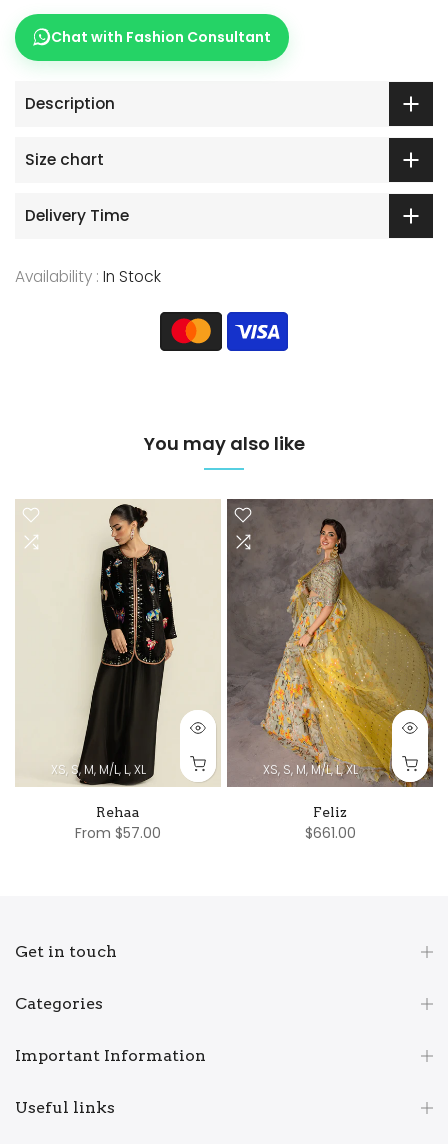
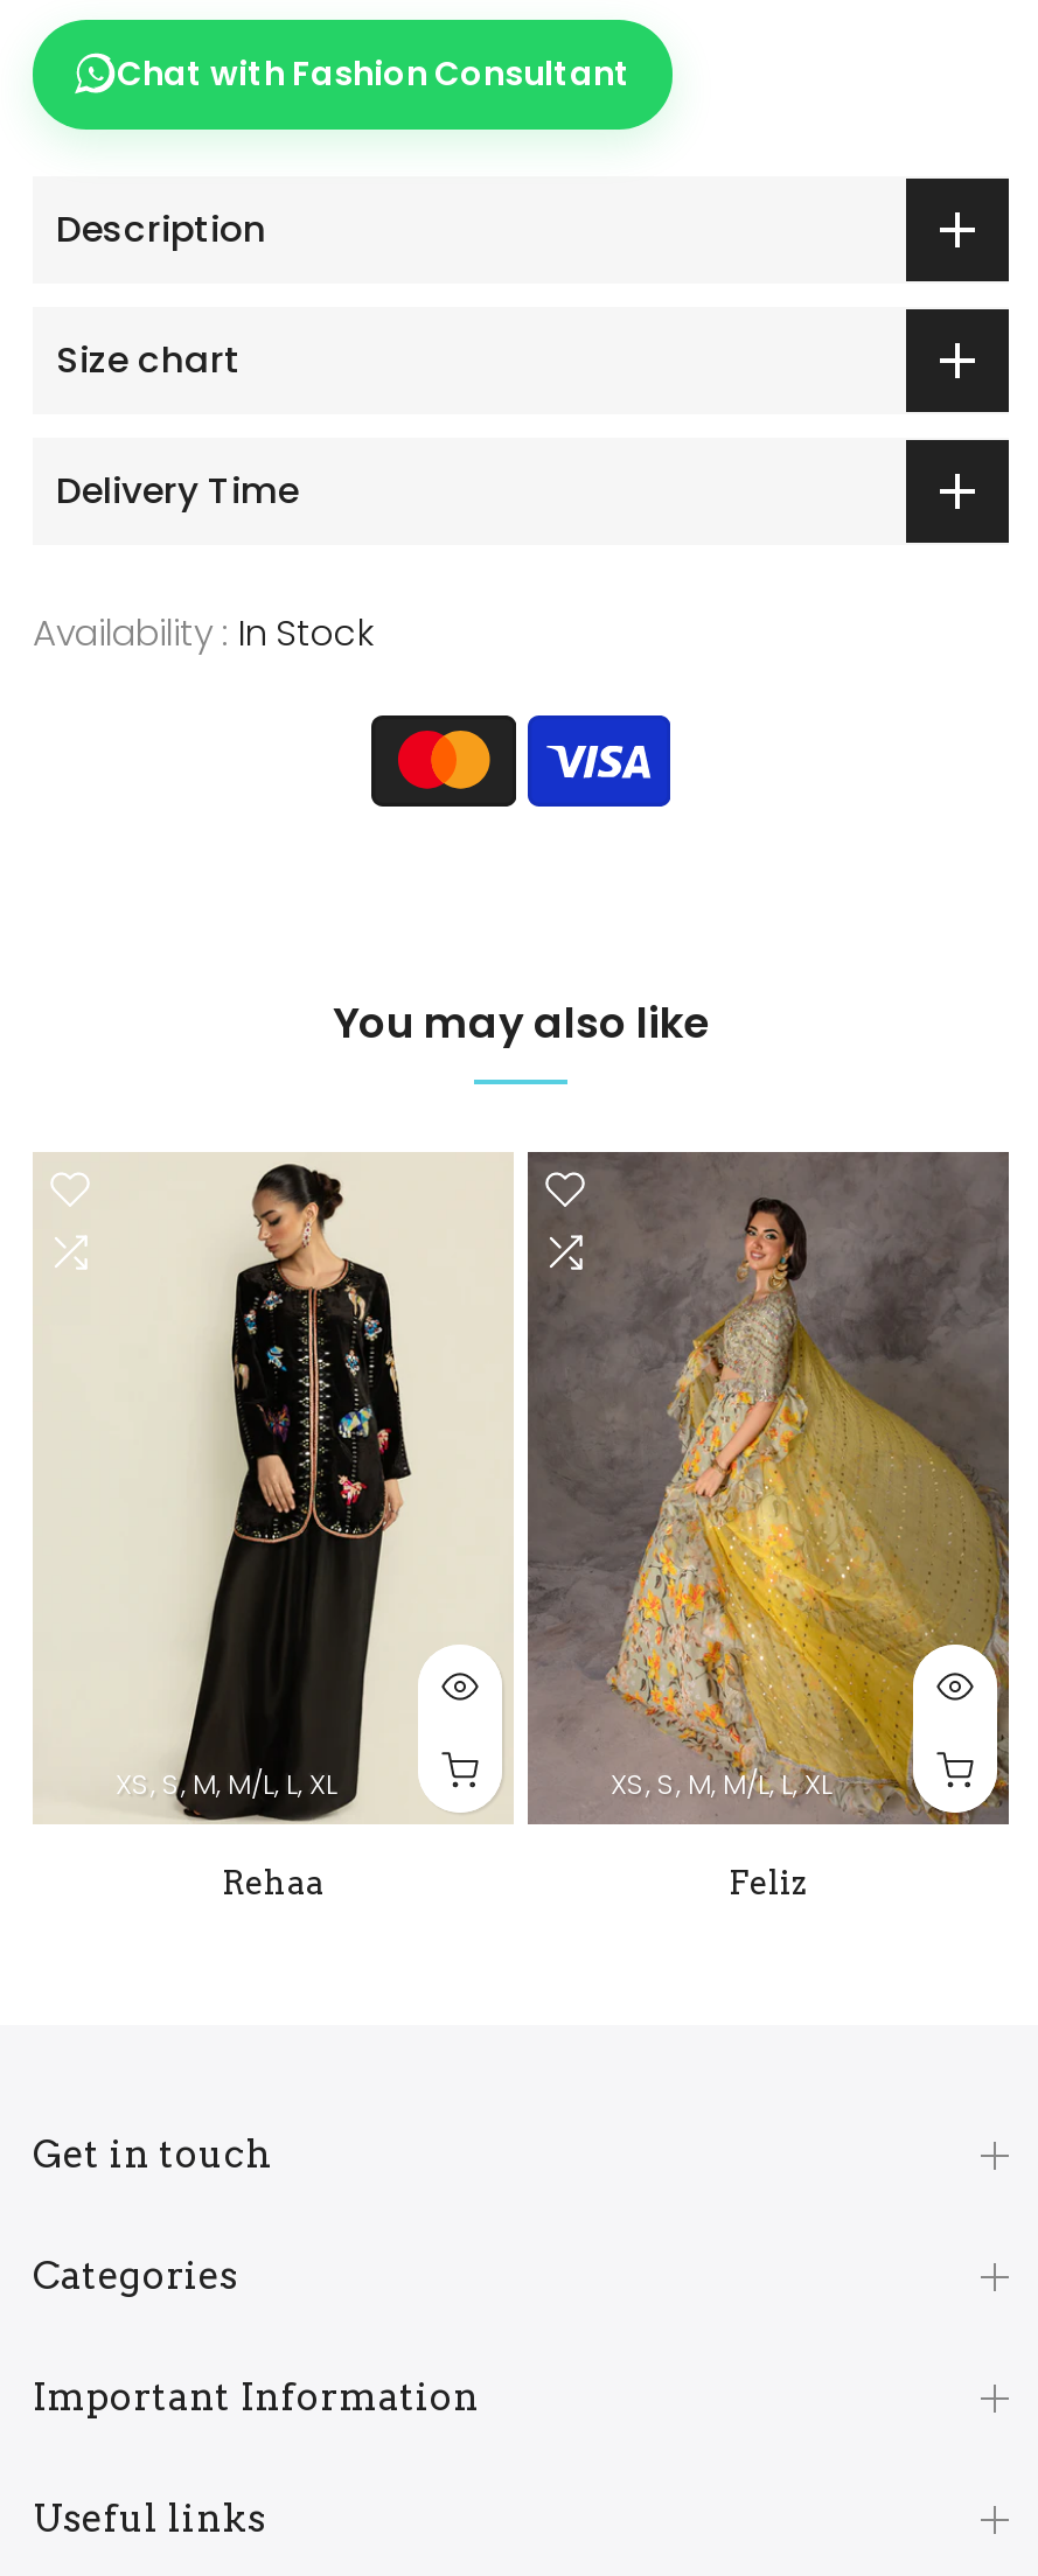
- From $57.00

- $661.00
